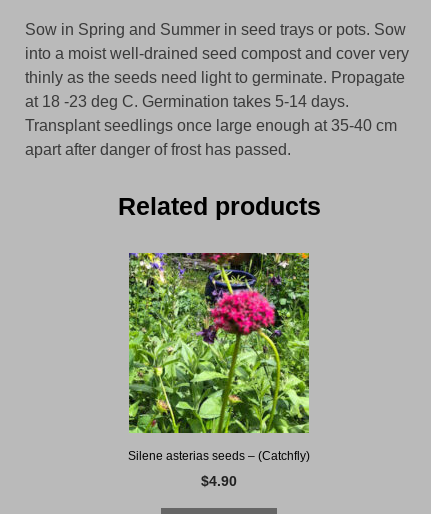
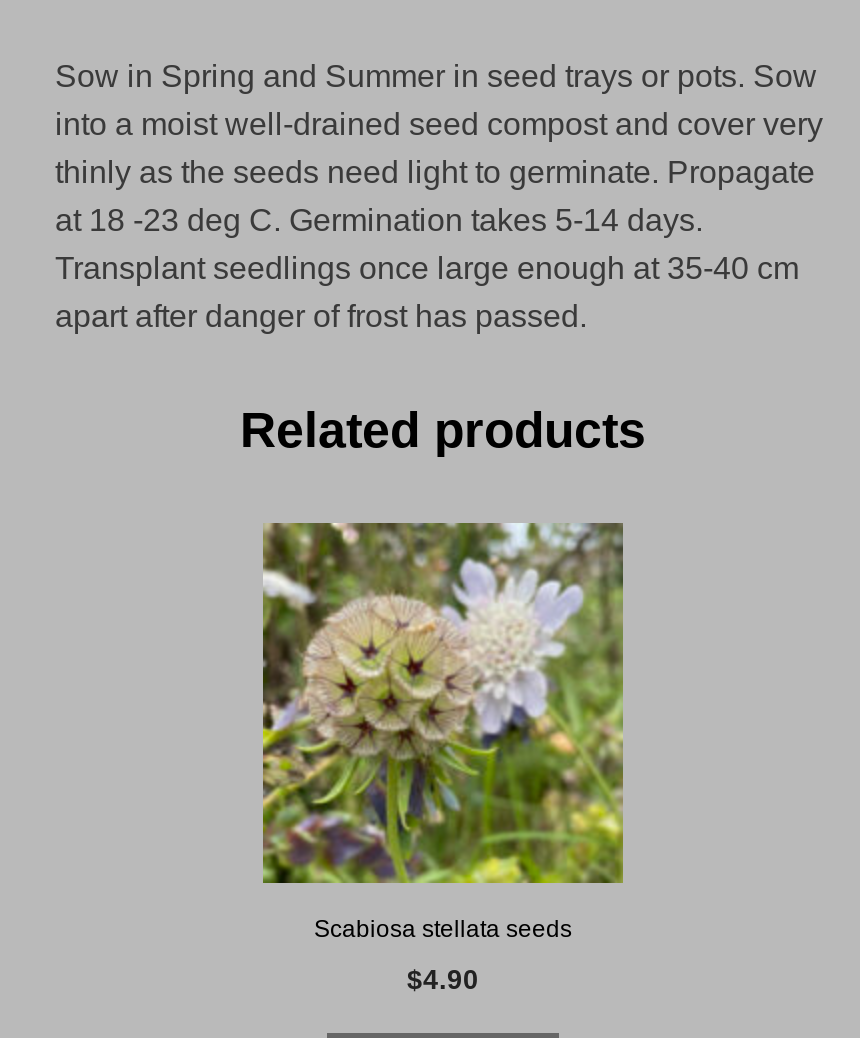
- [image]
- Silene asterias seeds – (Catchfly)
+ [image]
+ Scabiosa stellata seeds
